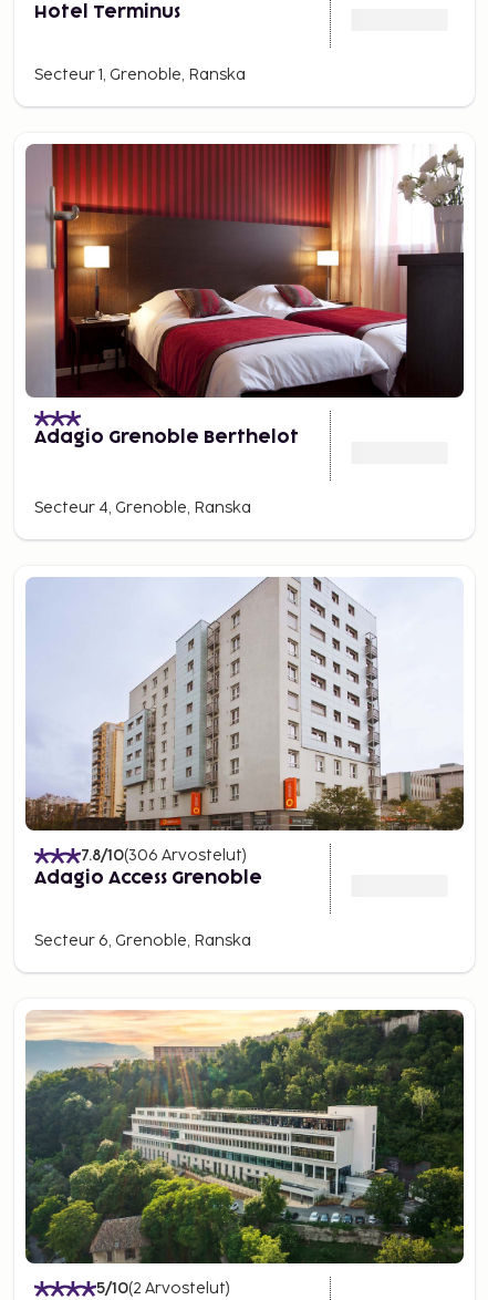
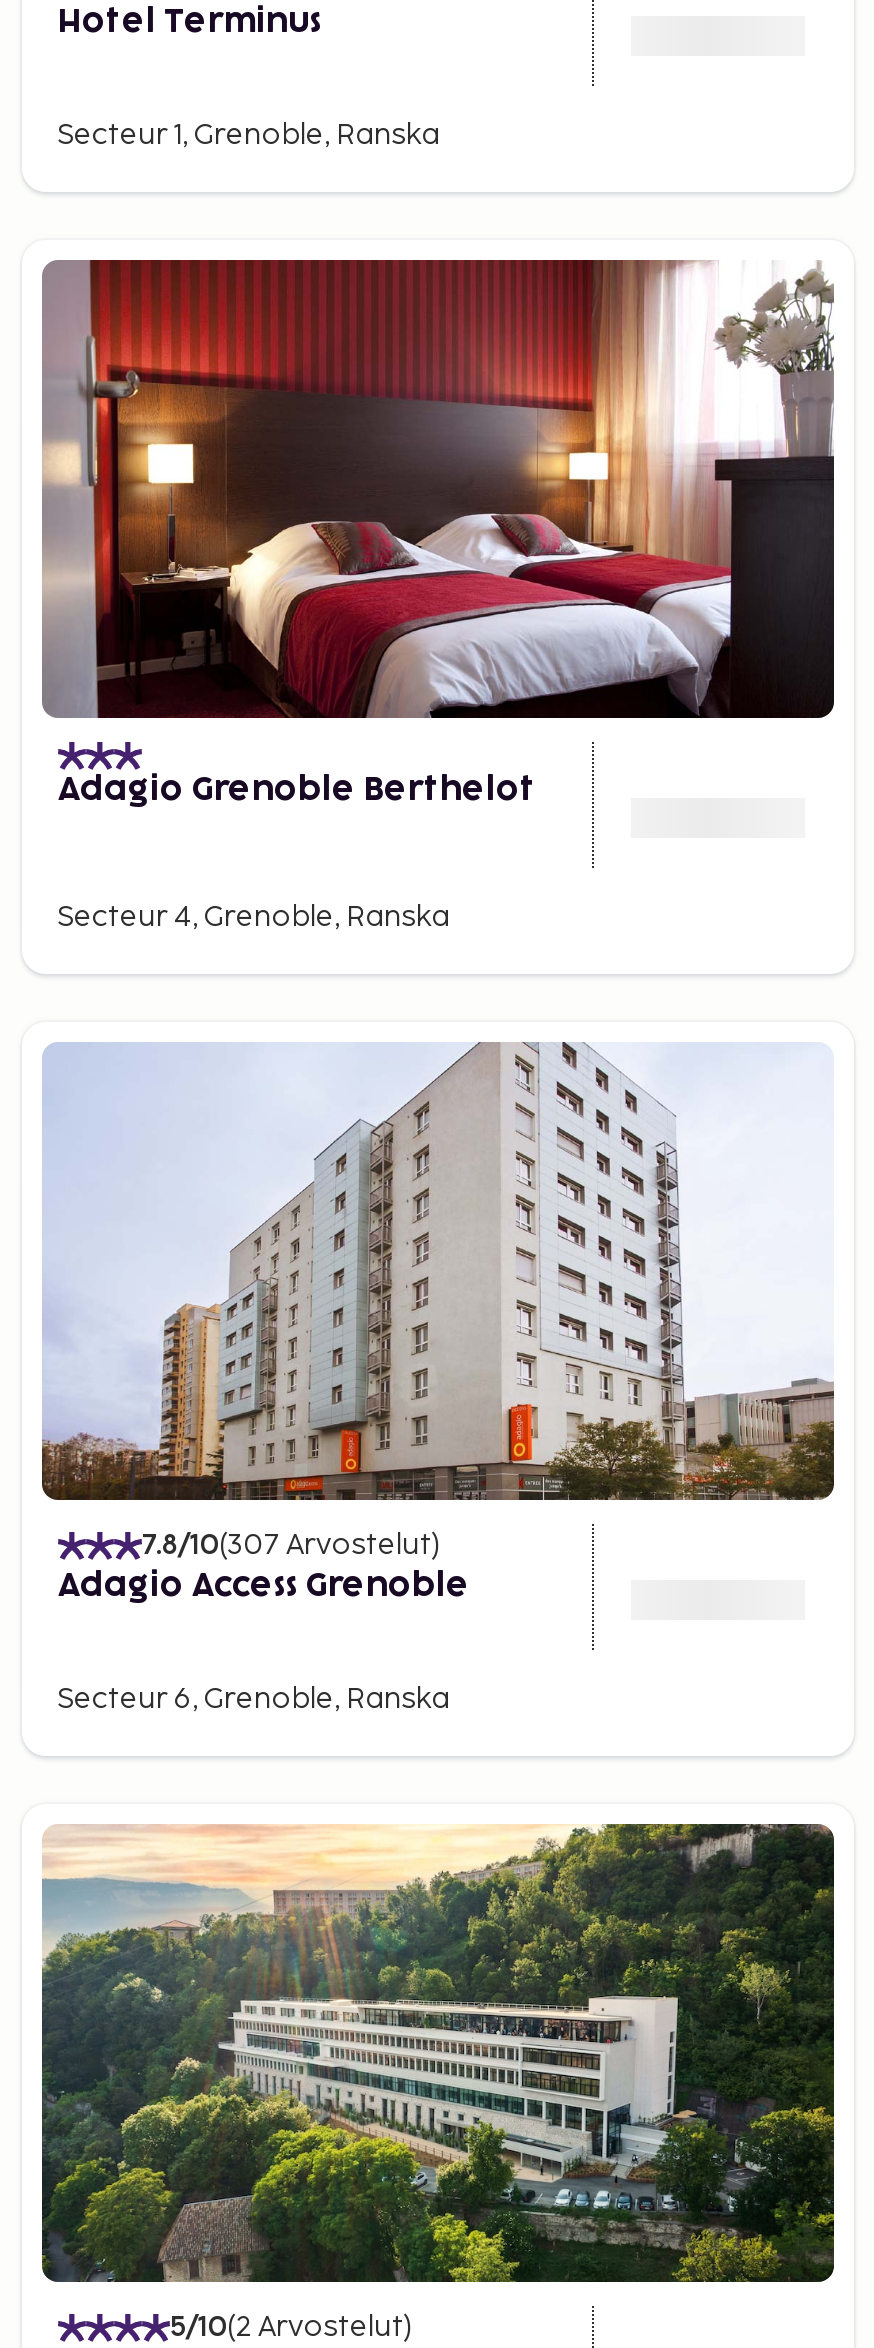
- 7.8/10(306 Arvostelut)
+ 7.8/10(307 Arvostelut)
